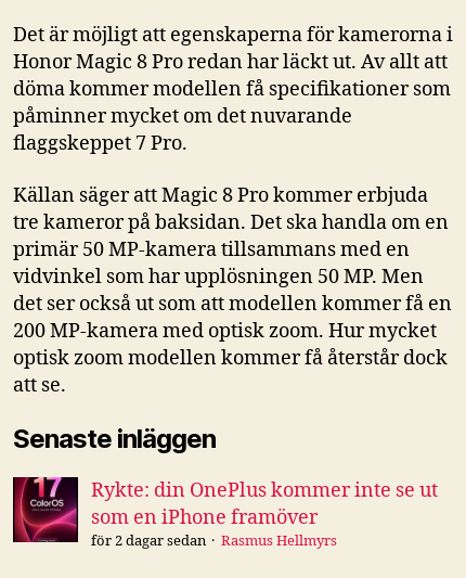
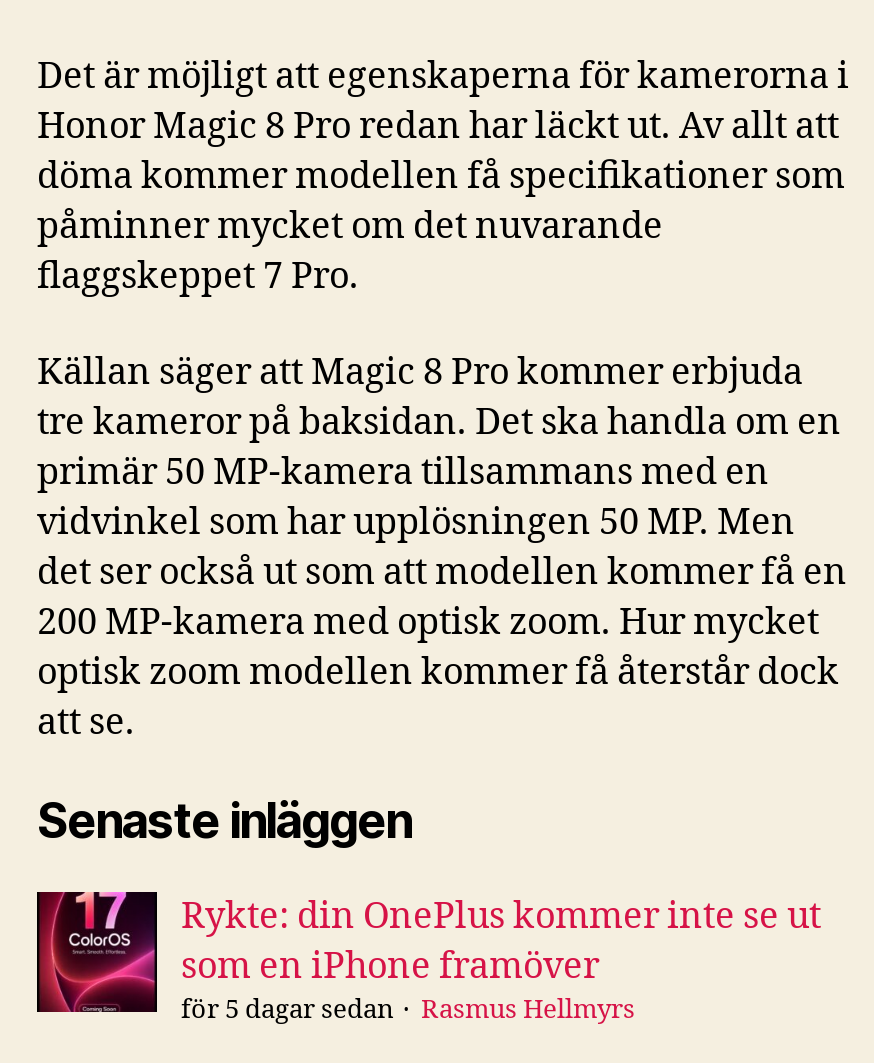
- för 2 dagar sedan
+ för 5 dagar sedan
